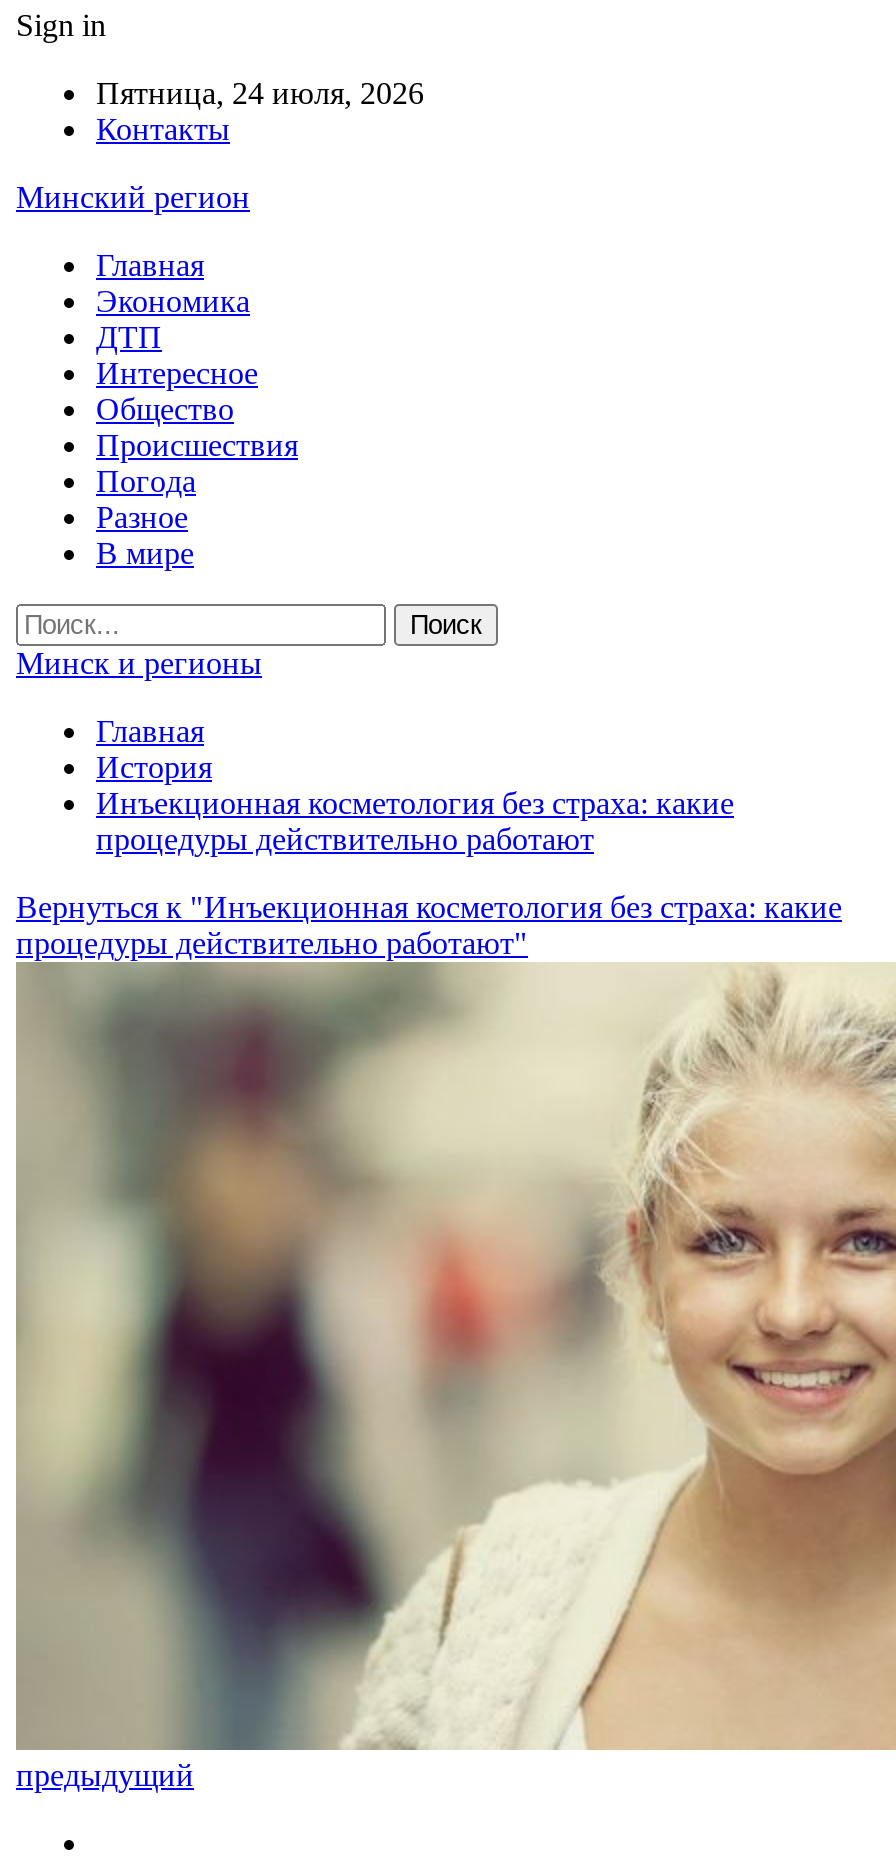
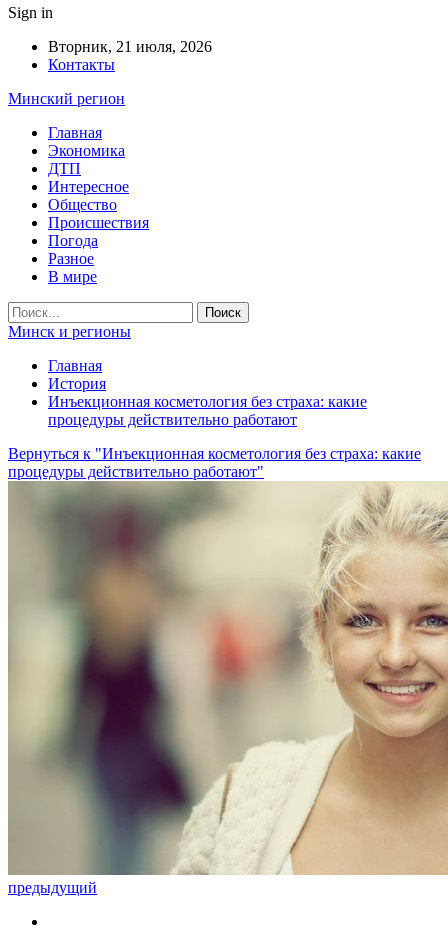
- Пятница, 24 июля, 2026
+ Вторник, 21 июля, 2026
